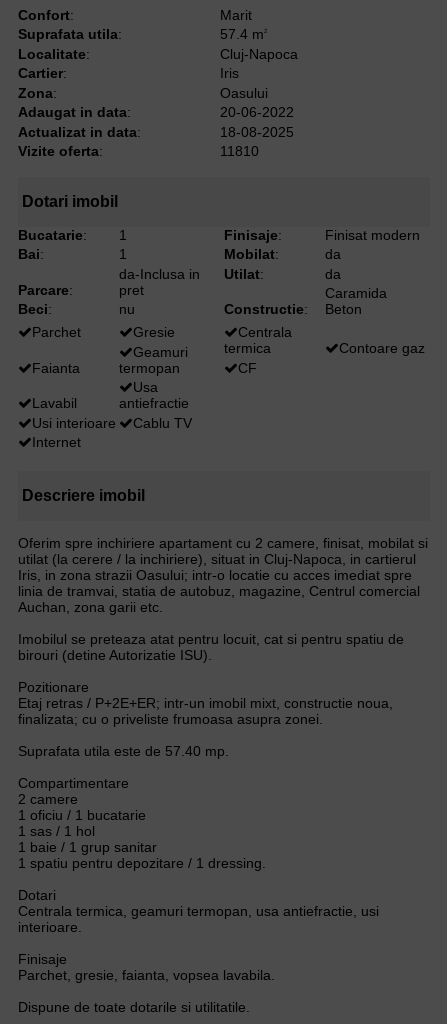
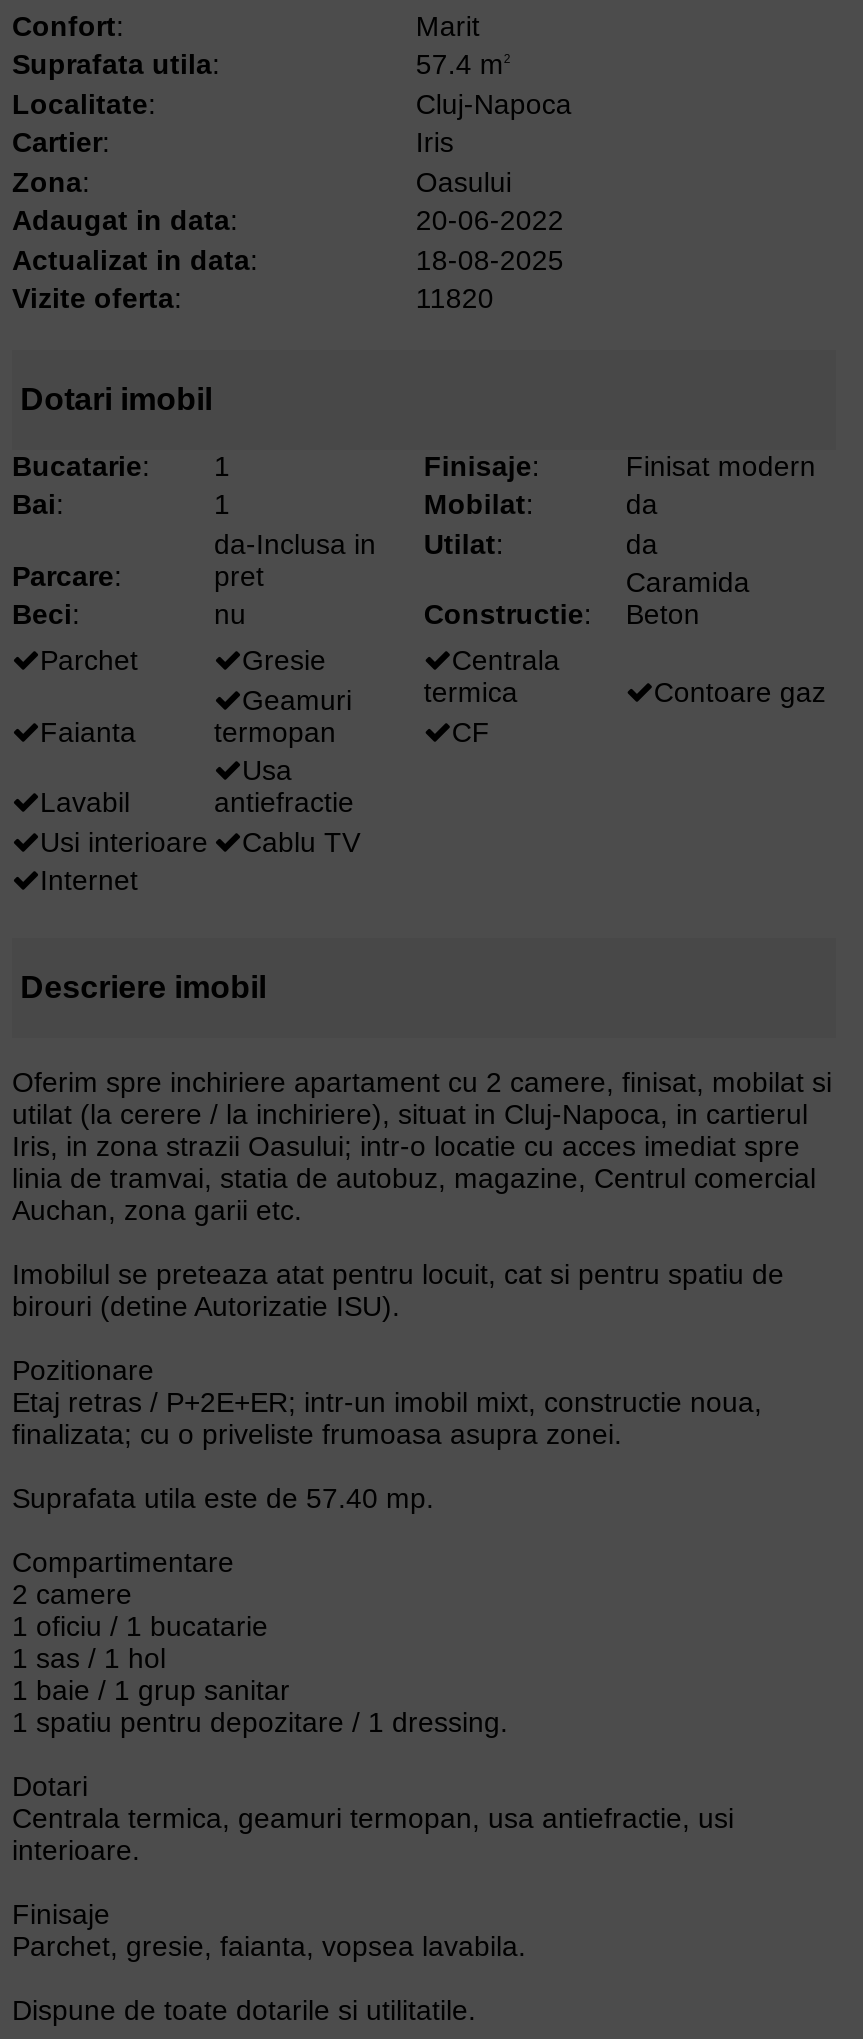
- 11810
+ 11820
